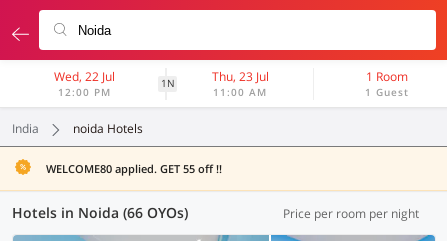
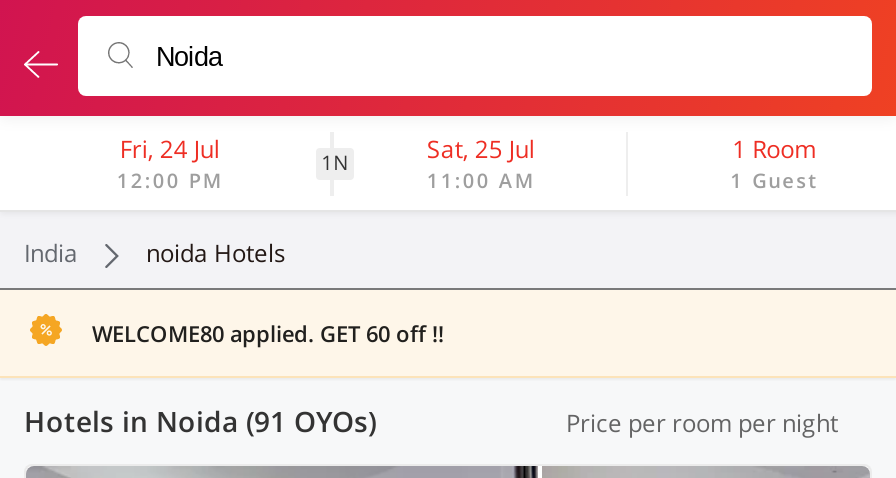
- Wed, 22 Jul
+ Fri, 24 Jul

- Thu, 23 Jul
+ Sat, 25 Jul

- WELCOME80 applied. GET 55 off !!
+ WELCOME80 applied. GET 60 off !!

- Hotels in Noida (66 OYOs)
+ Hotels in Noida (91 OYOs)
